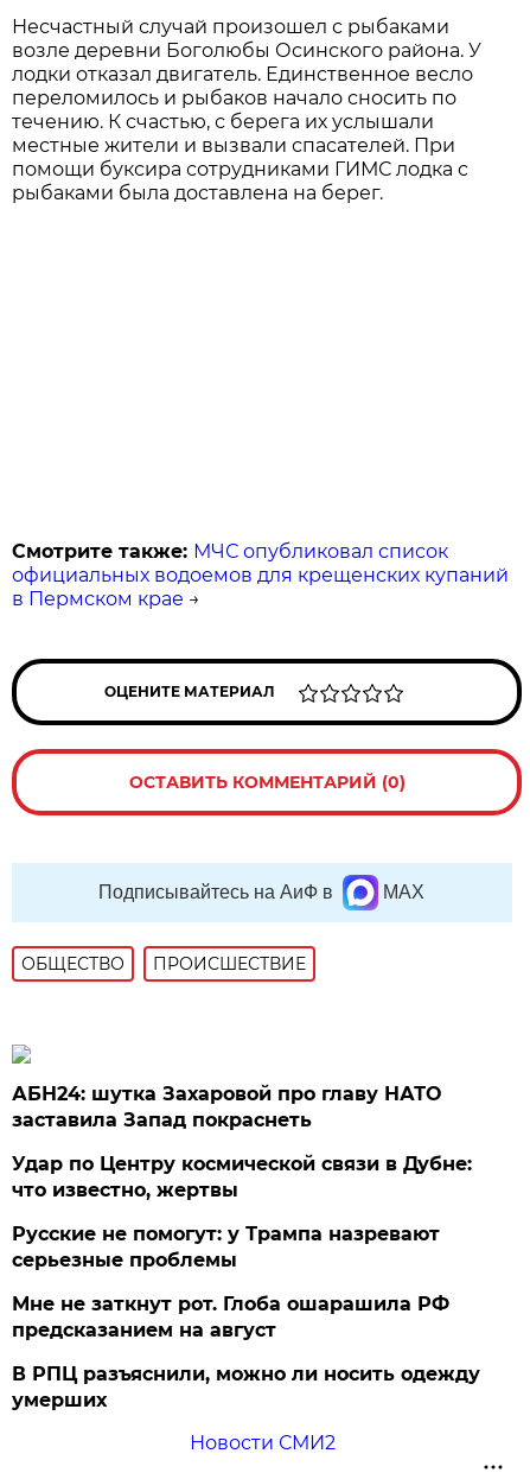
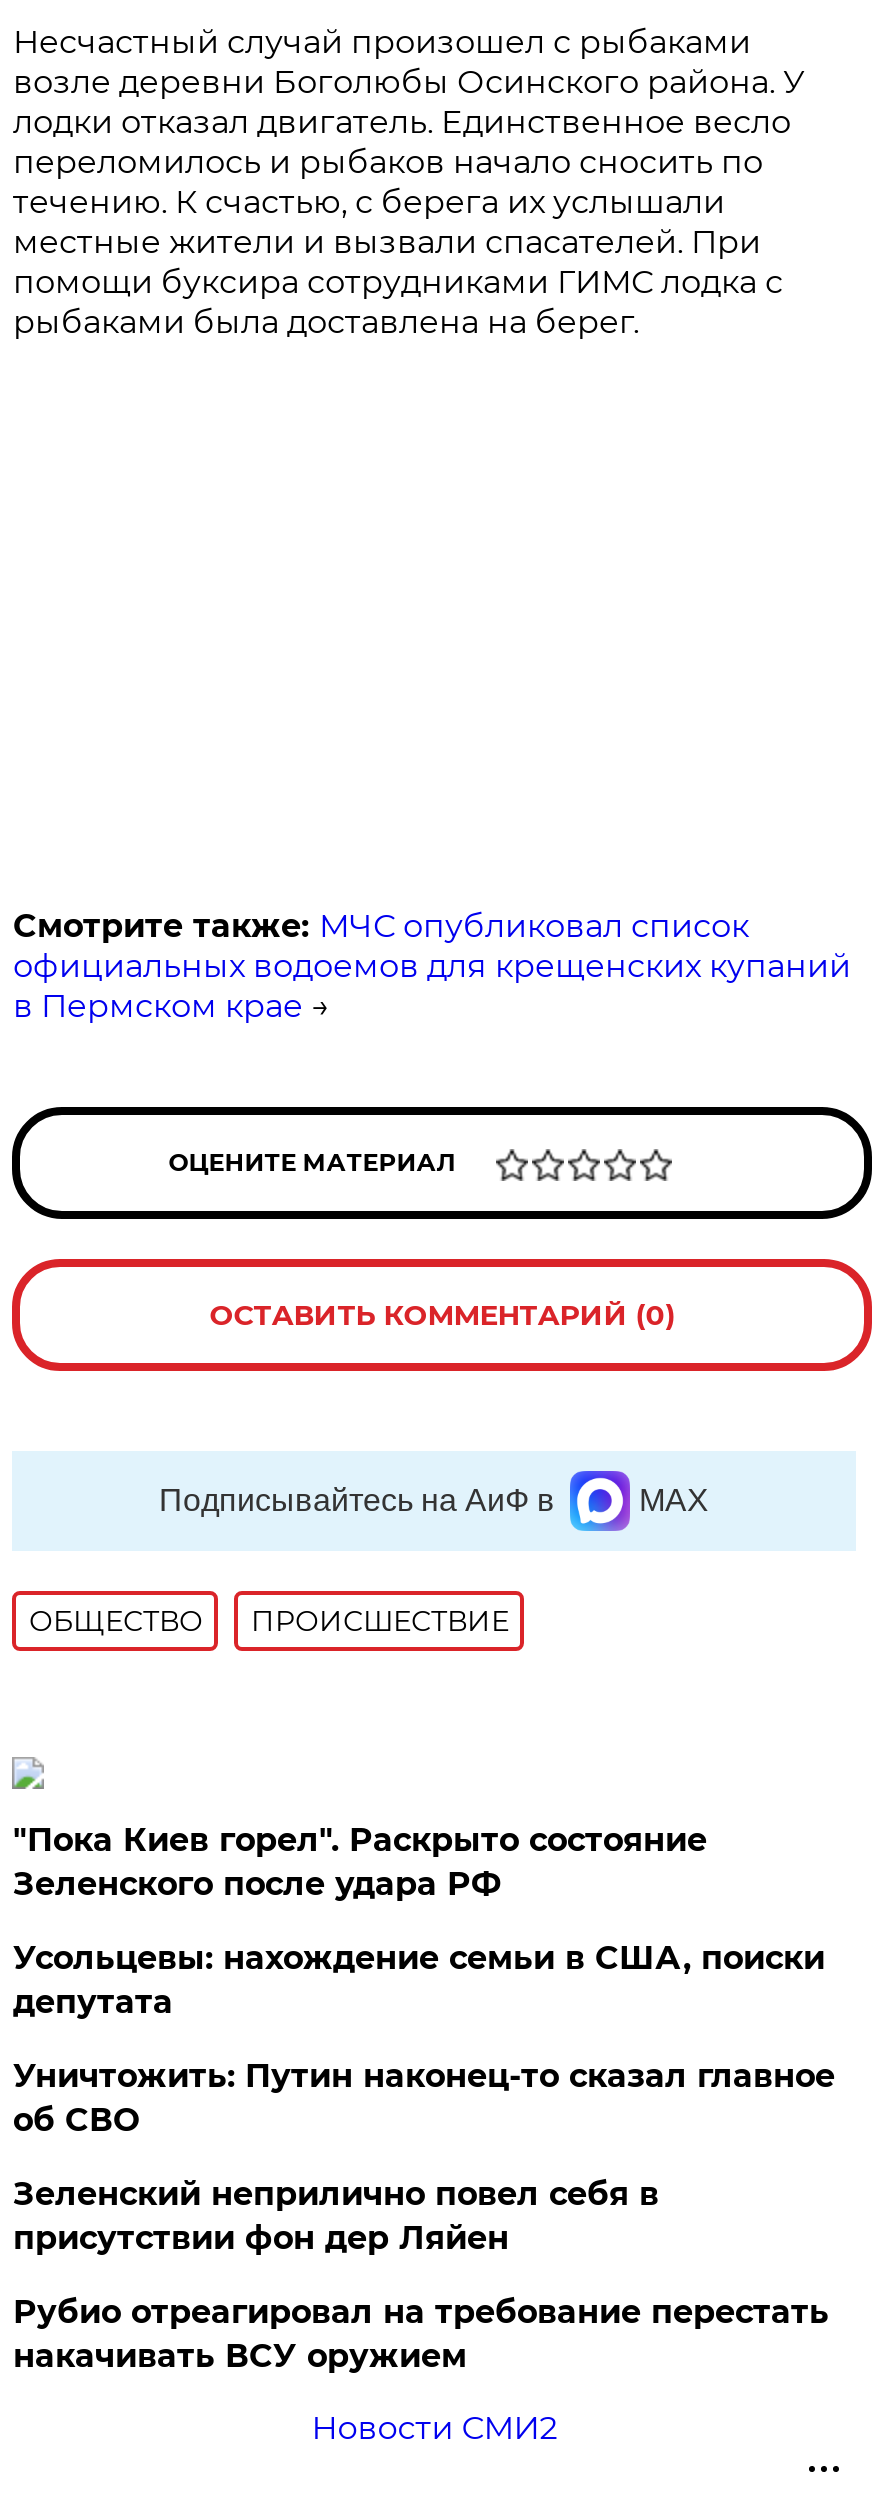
- АБН24: шутка Захаровой про главу НАТО
- заставила Запад покраснеть
+ "Пока Киев горел". Раскрыто состояние
+ Зеленского после удара РФ

- Удар по Центру космической связи в Дубне:
- что известно, жертвы
+ Усольцевы: нахождение семьи в США, поиски
+ депутата

- Русские не помогут: у Трампа назревают
- серьезные проблемы
+ Уничтожить: Путин наконец-то сказал главное
+ об СВО

- Мне не заткнут рот. Глоба ошарашила РФ
- предсказанием на август
+ Зеленский неприлично повел cебя в
+ присутствии фон дер Ляйен

- В РПЦ разъяснили, можно ли носить одежду
- умерших
+ Рубио отреагировал на требование перестать
+ накачивать ВСУ оружием
